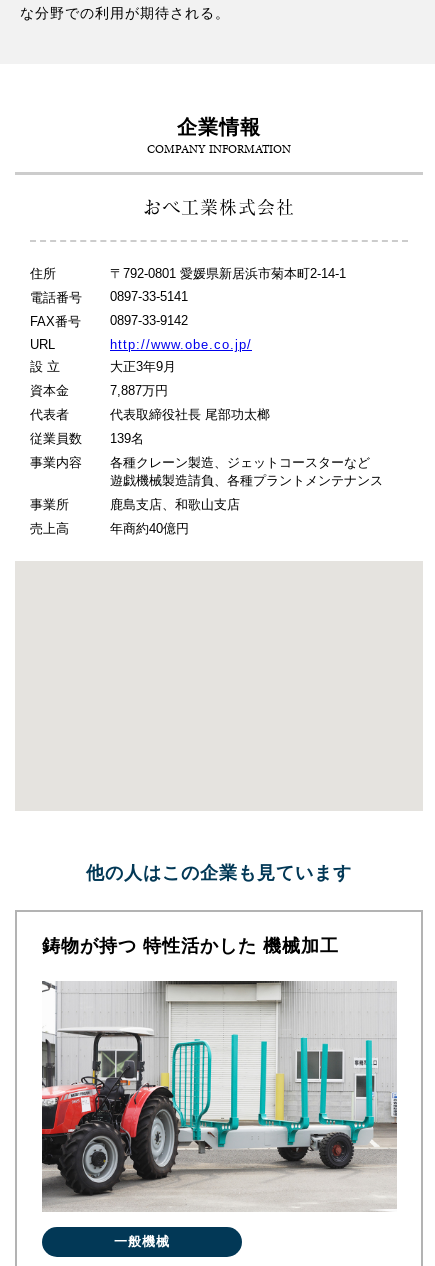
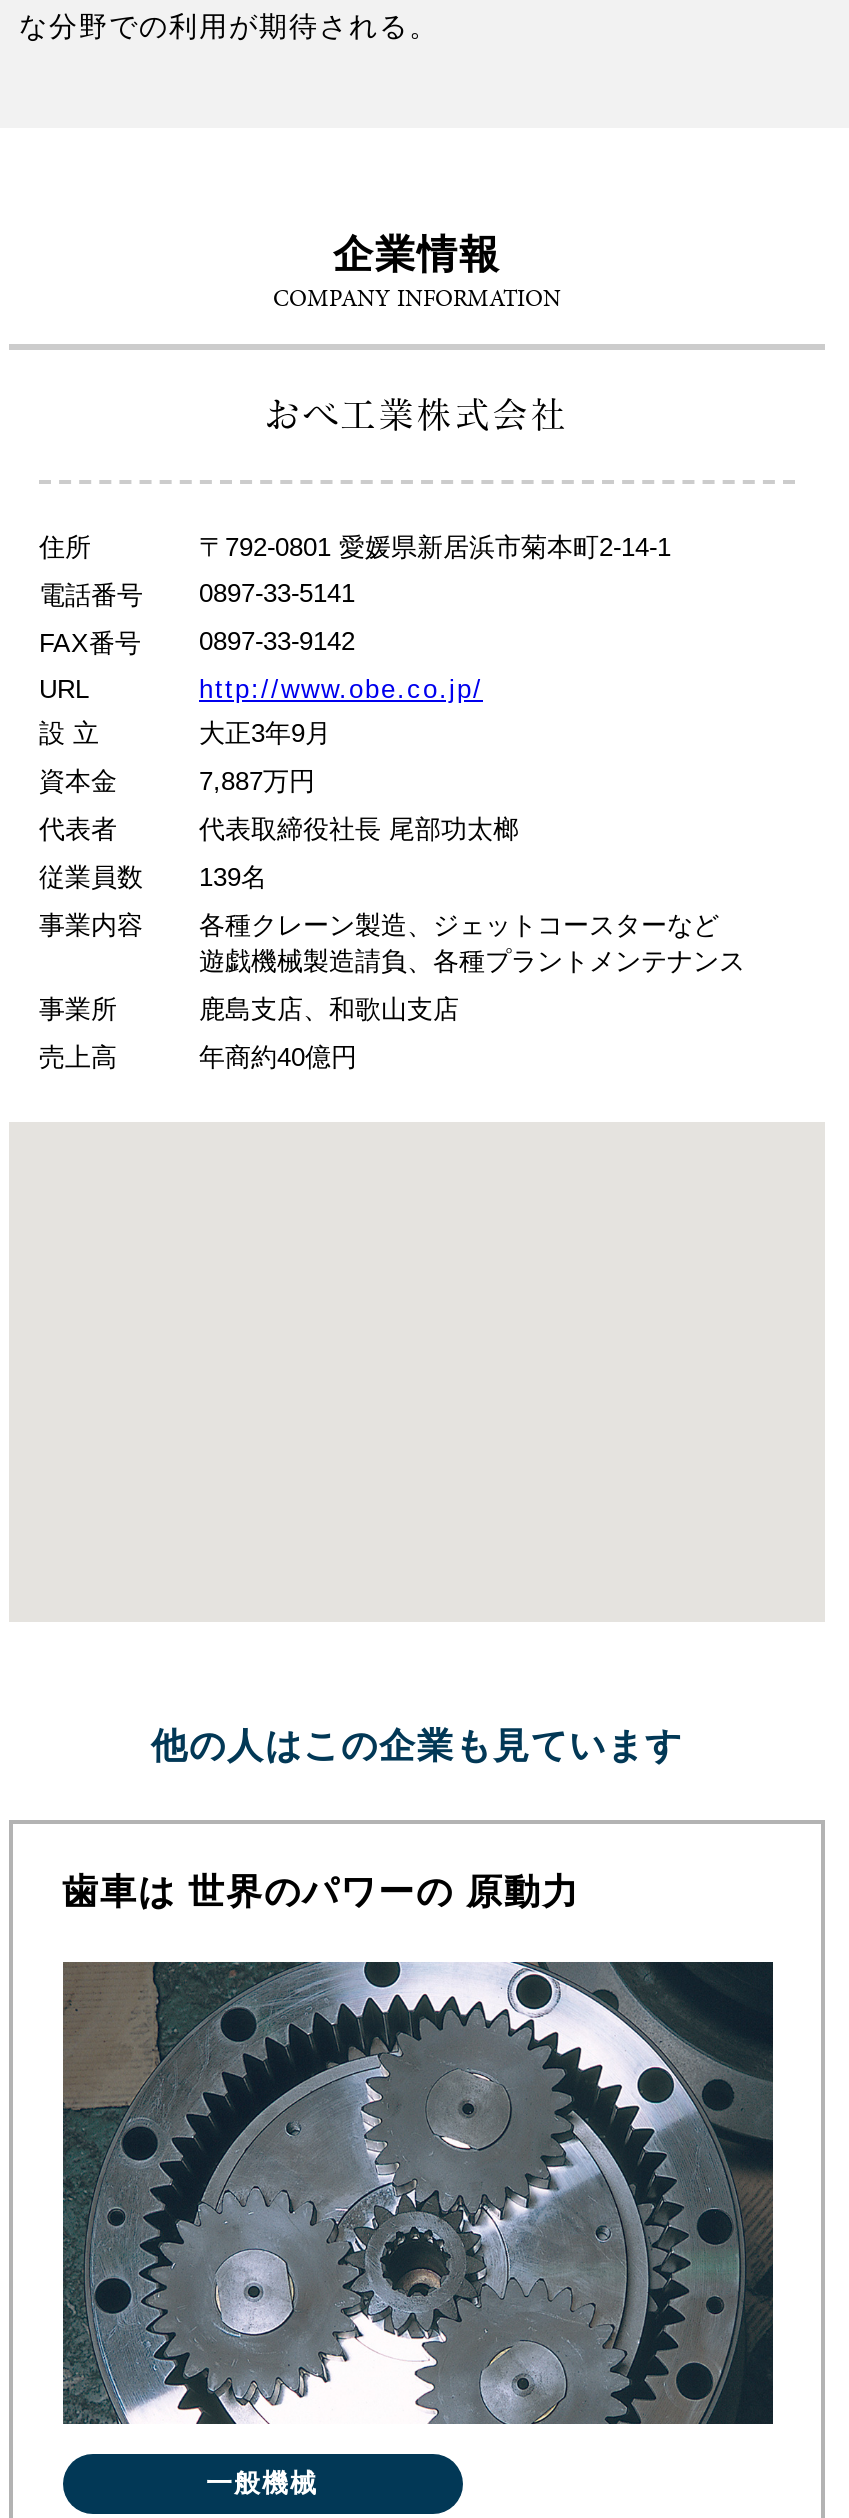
- 鋳物が持つ 特性活かした 機械加工
+ 歯車は 世界のパワーの 原動力

- [image]
+ [image]
